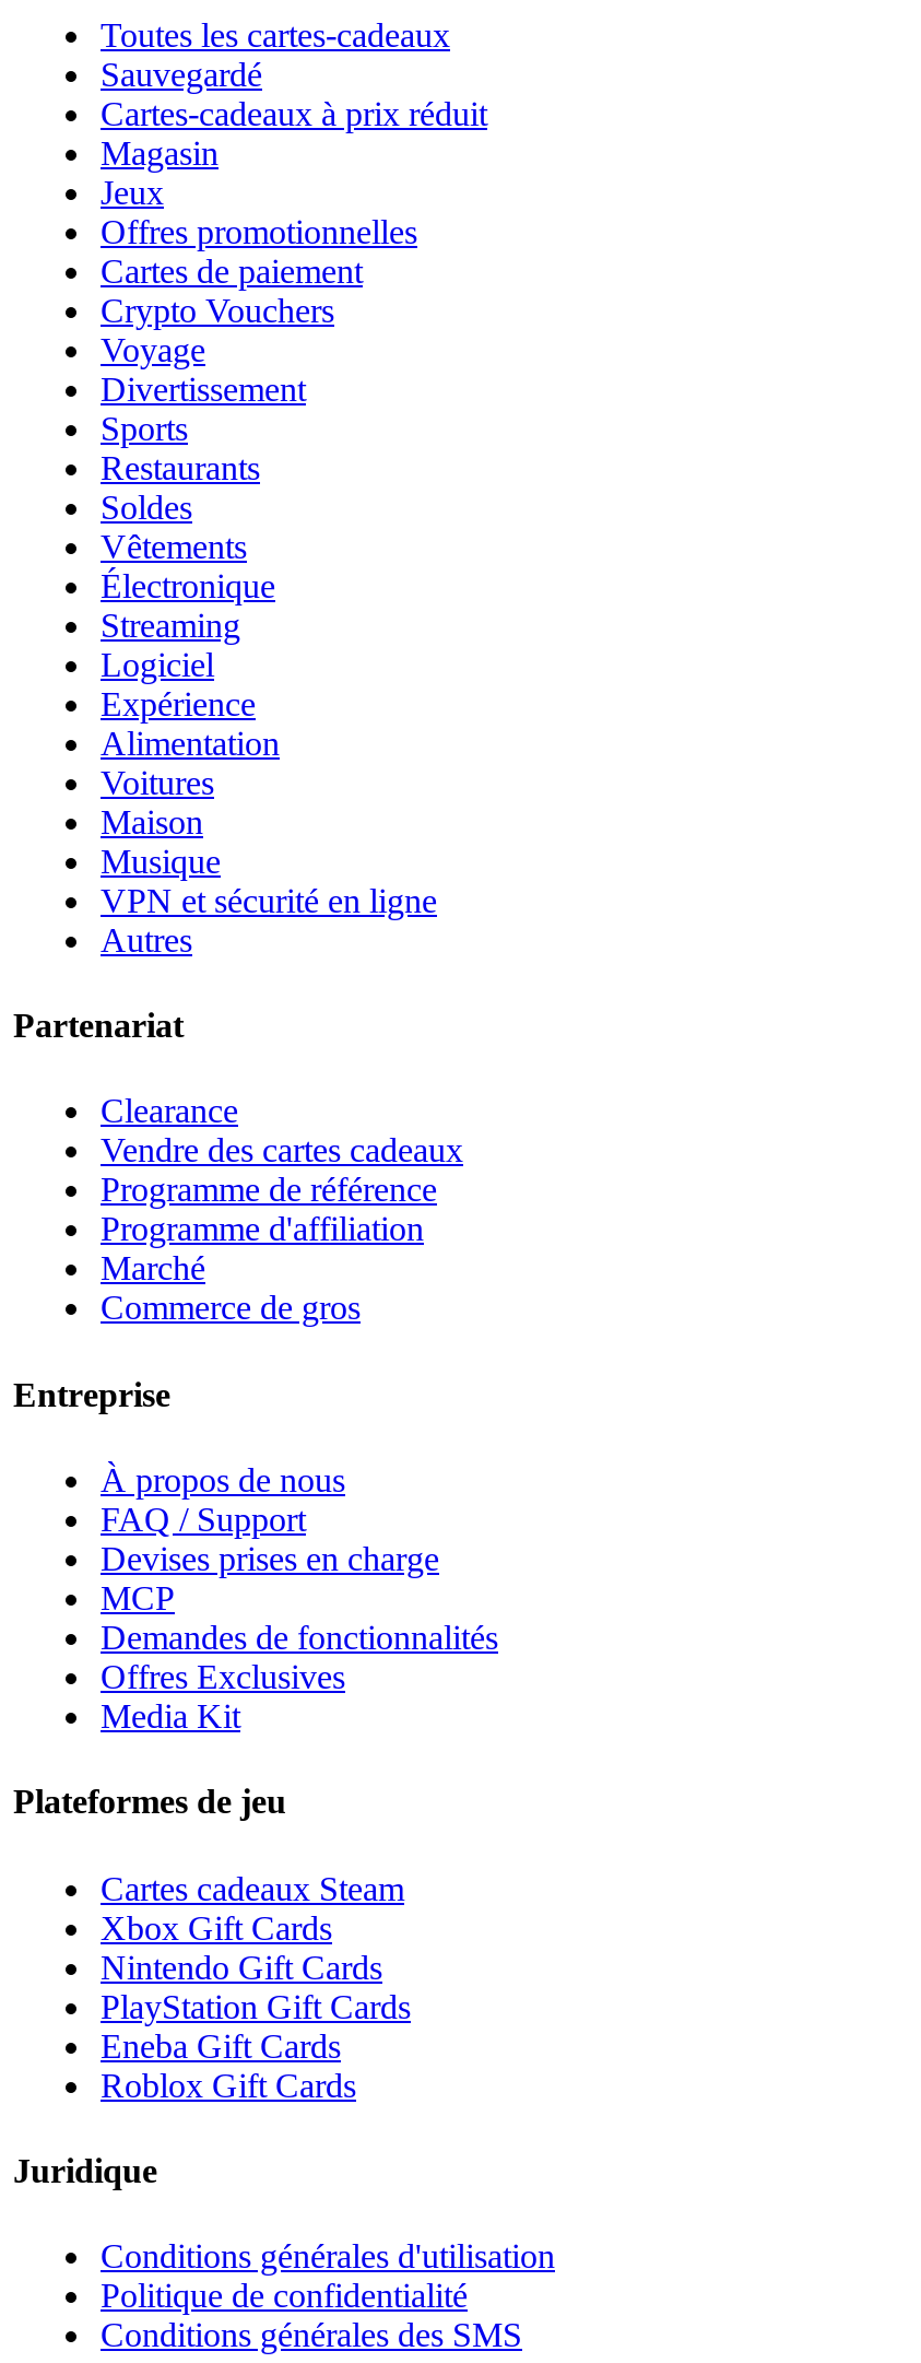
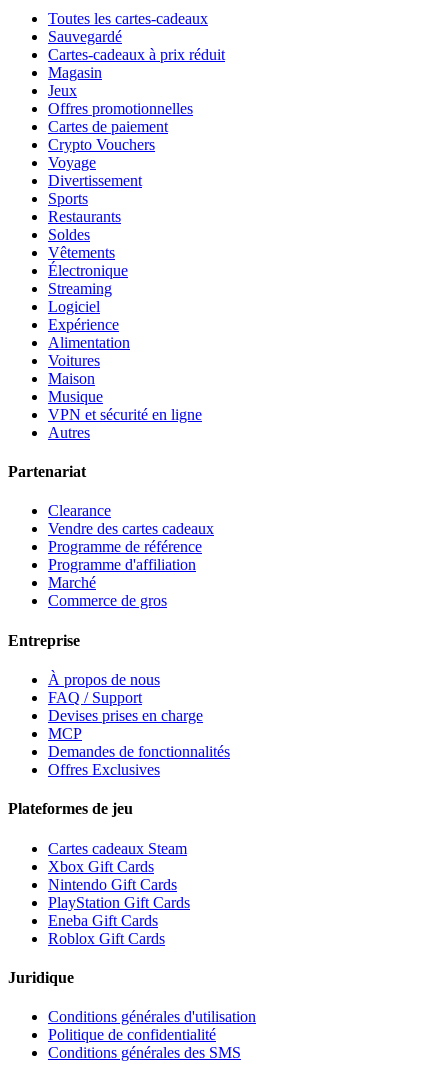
- Media Kit
